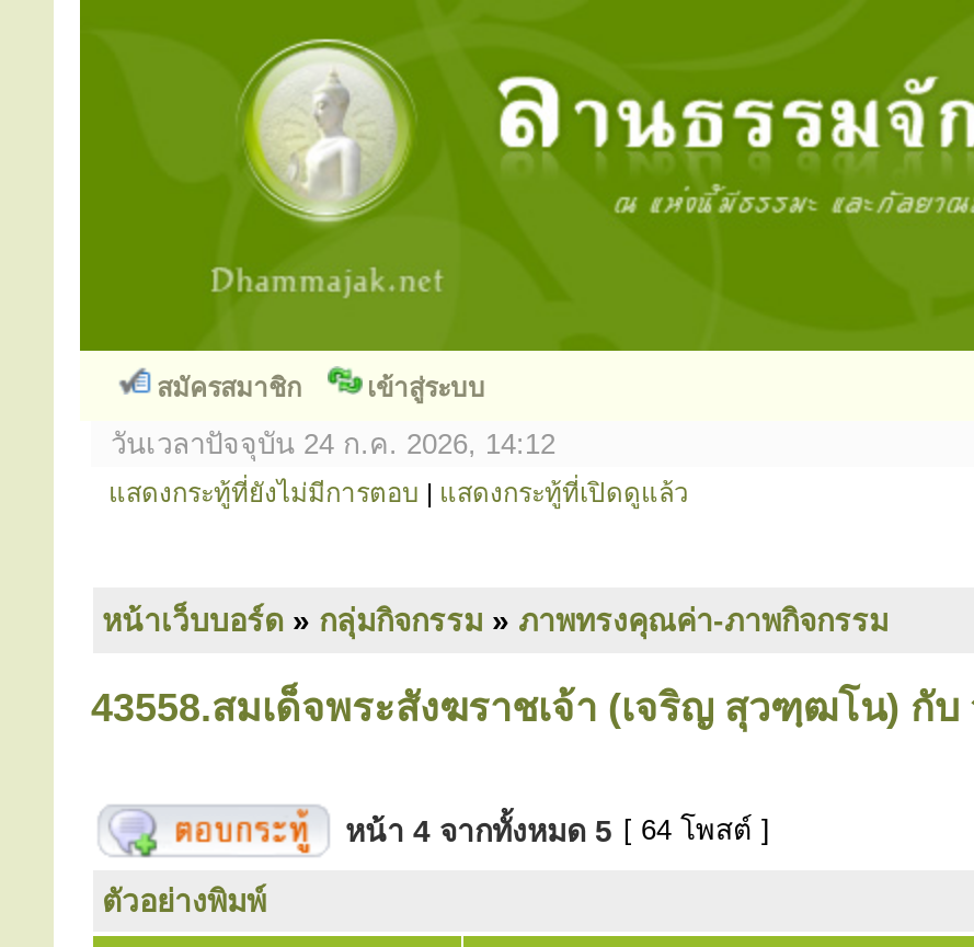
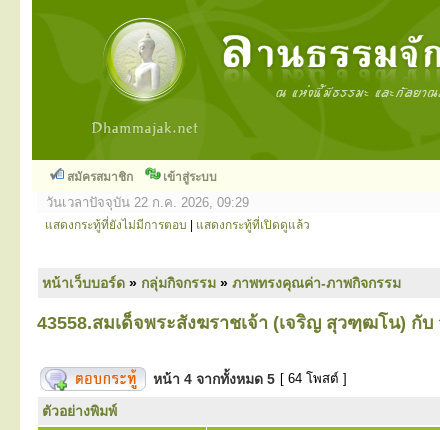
- วันเวลาปัจจุบัน 24 ก.ค. 2026, 14:12
+ วันเวลาปัจจุบัน 22 ก.ค. 2026, 09:29
